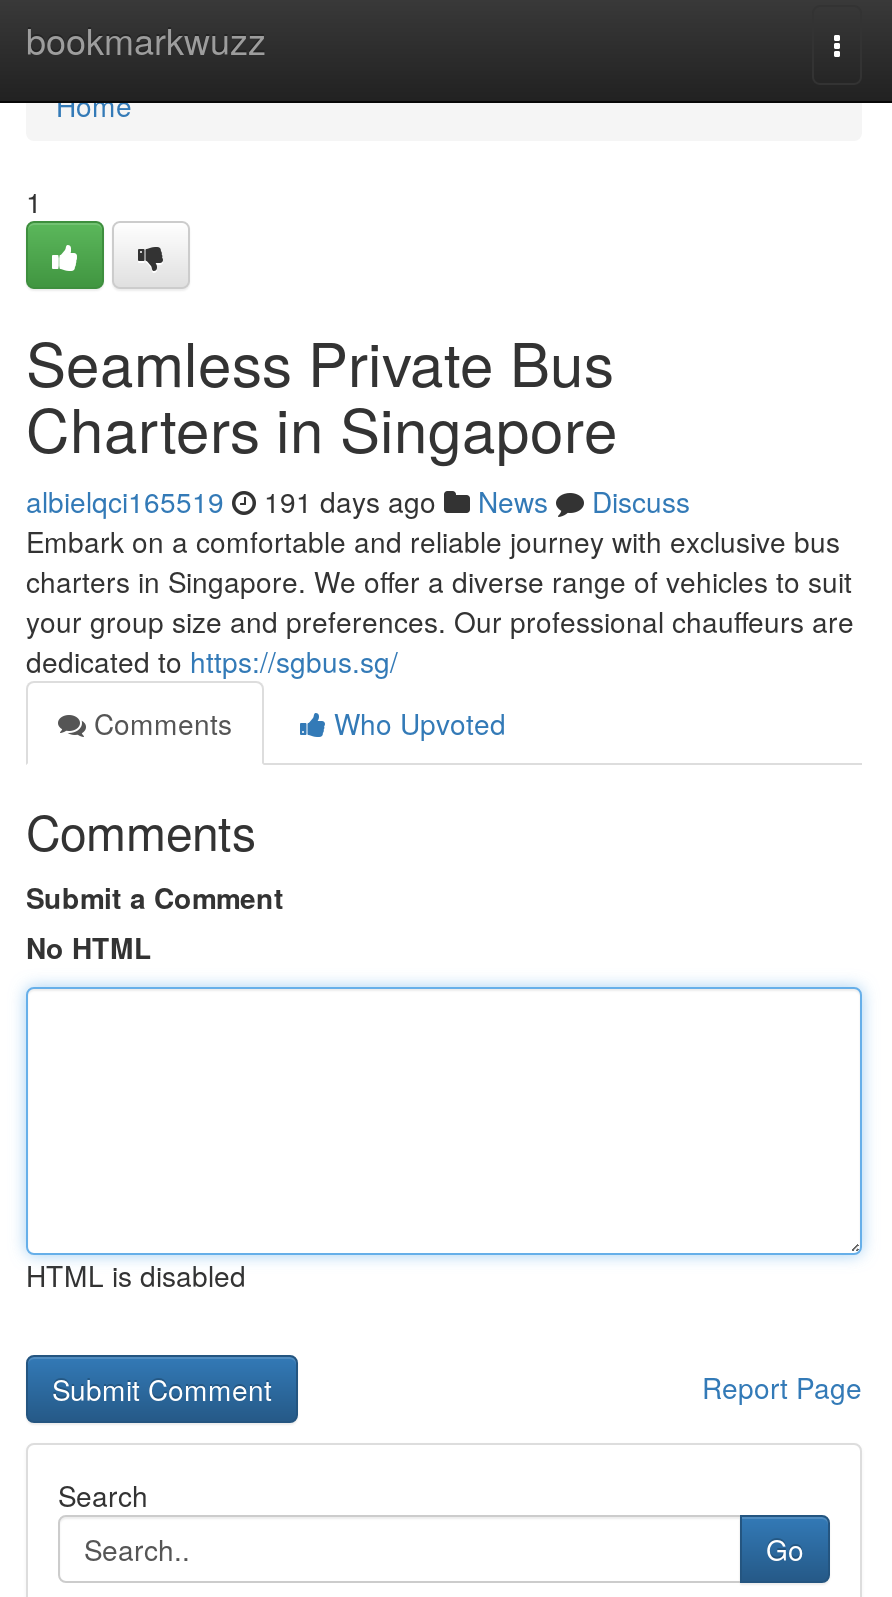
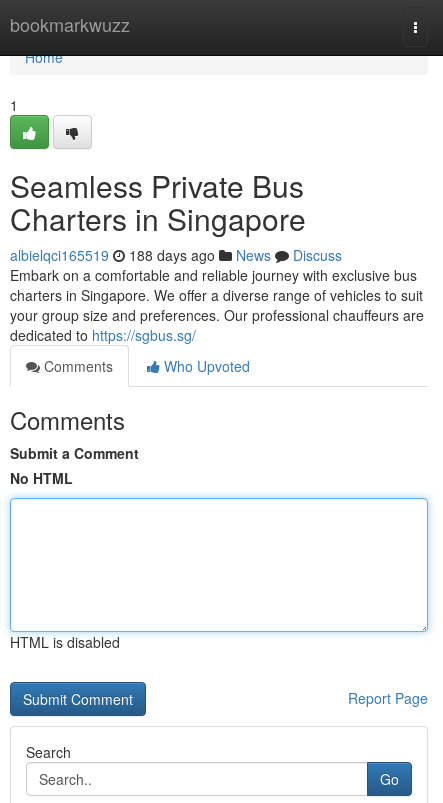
- albielqci165519 191 days ago News Discuss
+ albielqci165519 188 days ago News Discuss
